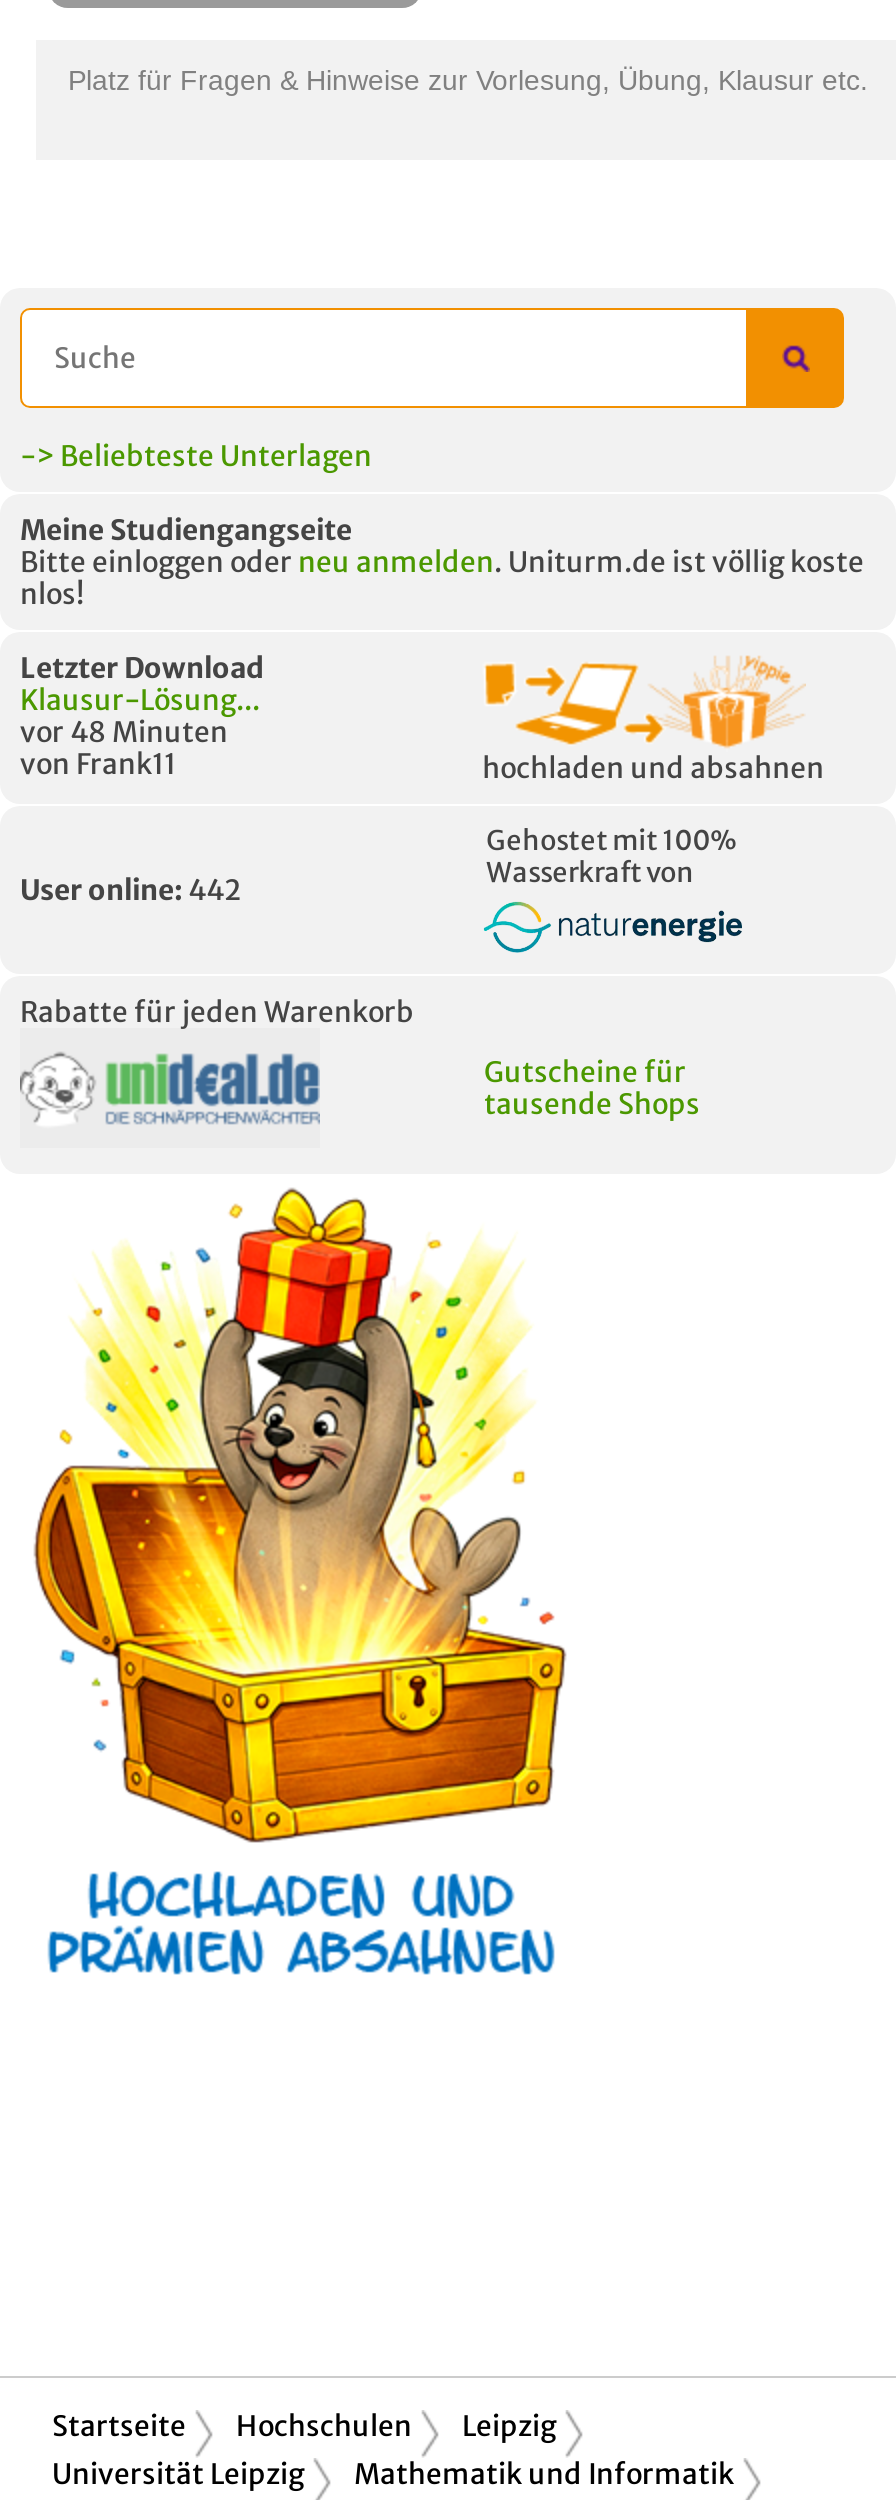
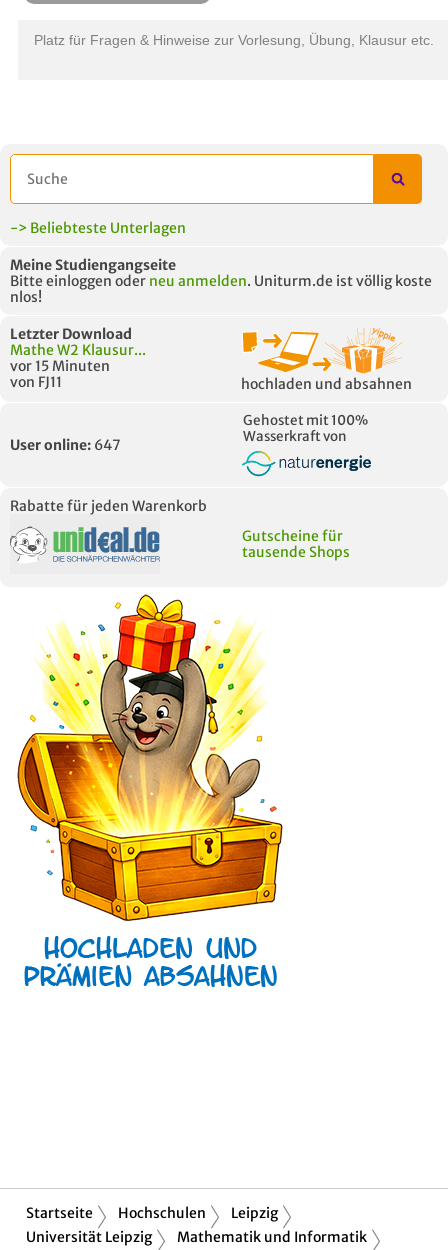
- Klausur-Lösung...
- vor 48 Minuten
- von Frank11
+ Mathe W2 Klausur...
+ vor 15 Minuten
+ von FJ11

- User online: 442
+ User online: 647
